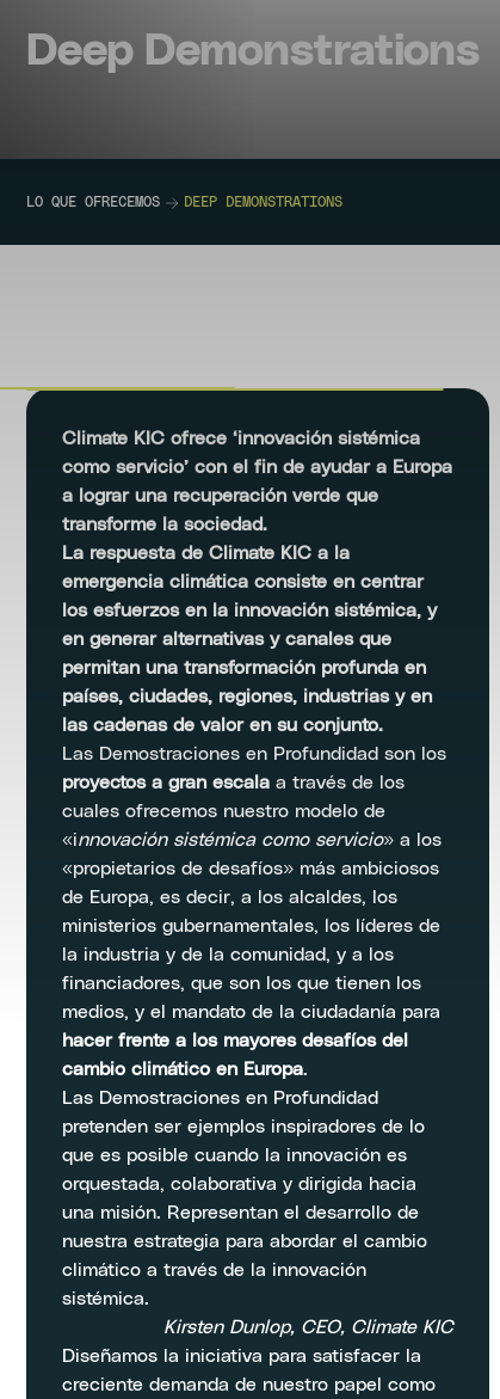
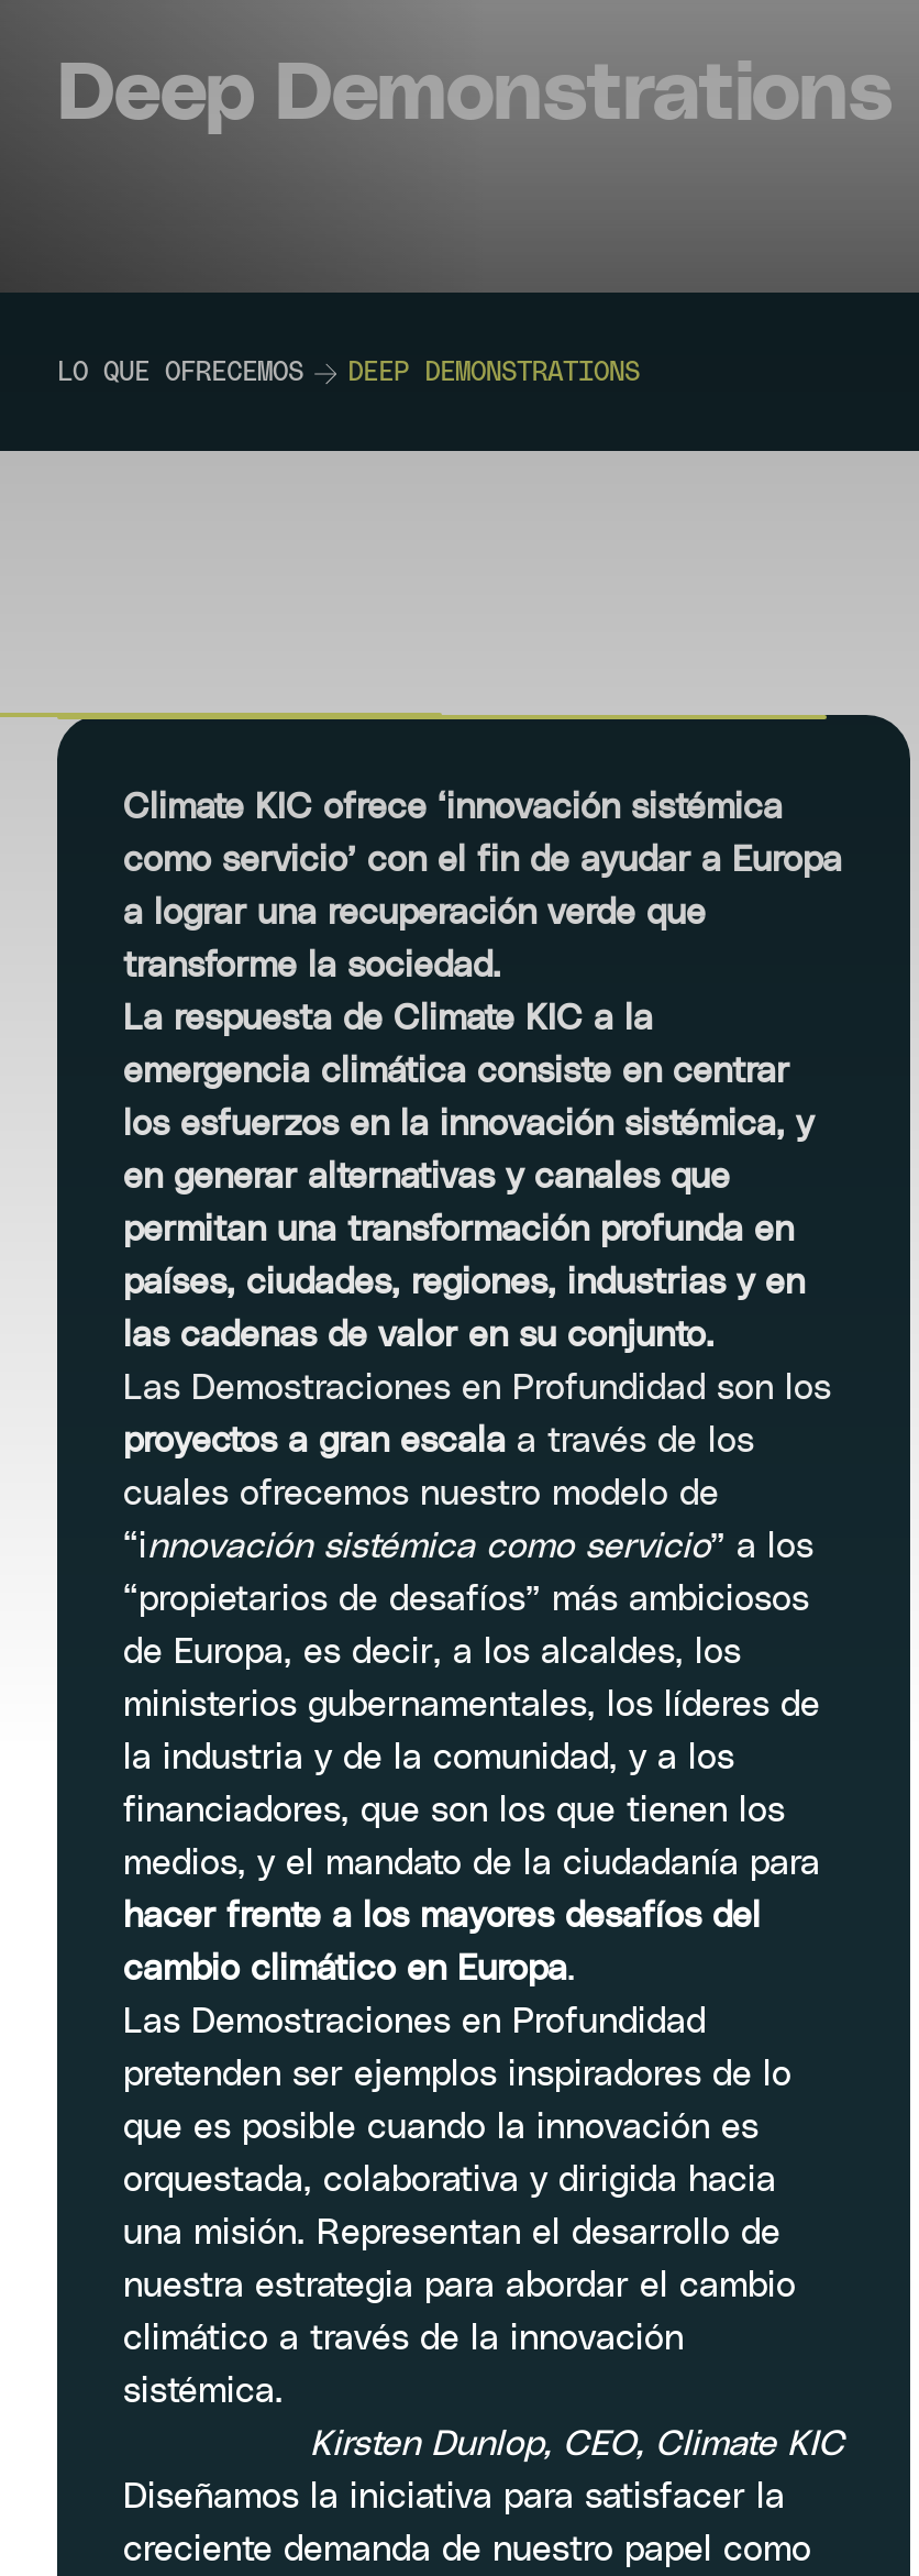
- «innovación sistémica como servicio» a los
+ “innovación sistémica como servicio” a los

- «propietarios de desafíos» más ambiciosos
+ “propietarios de desafíos” más ambiciosos
